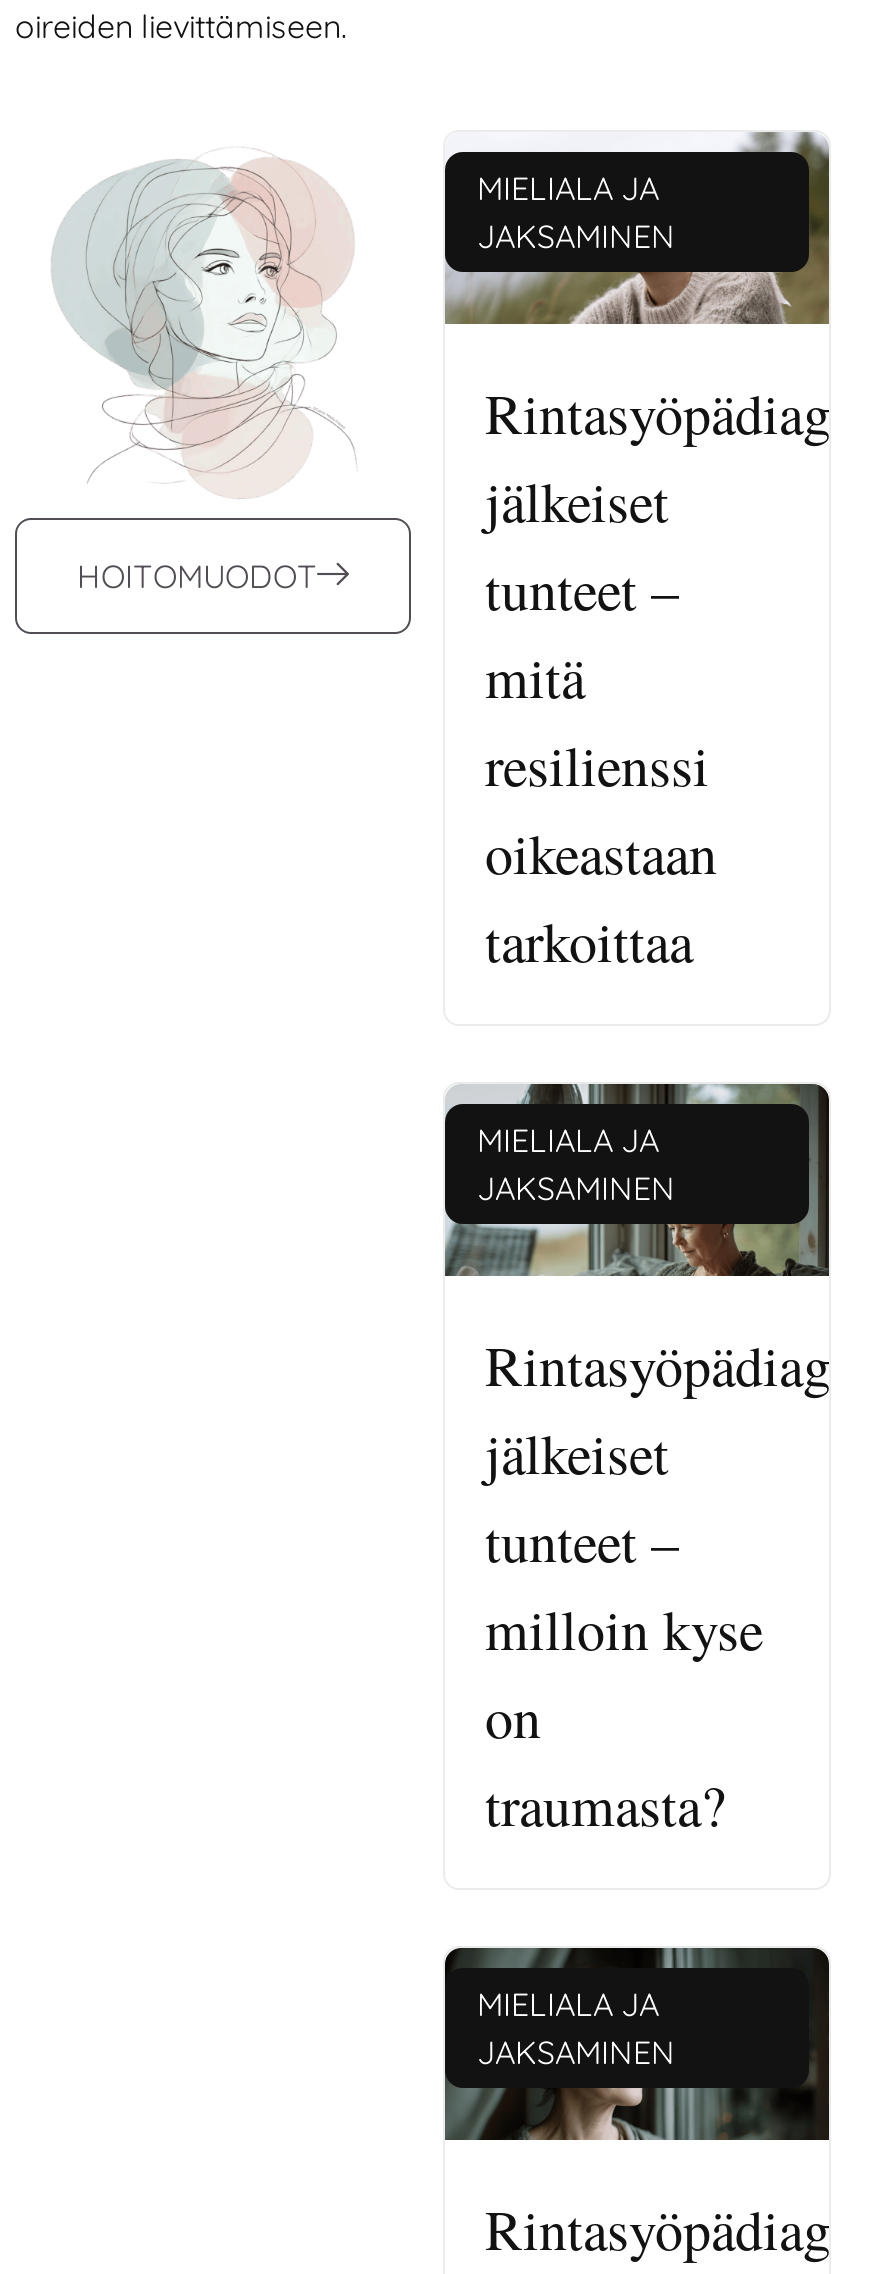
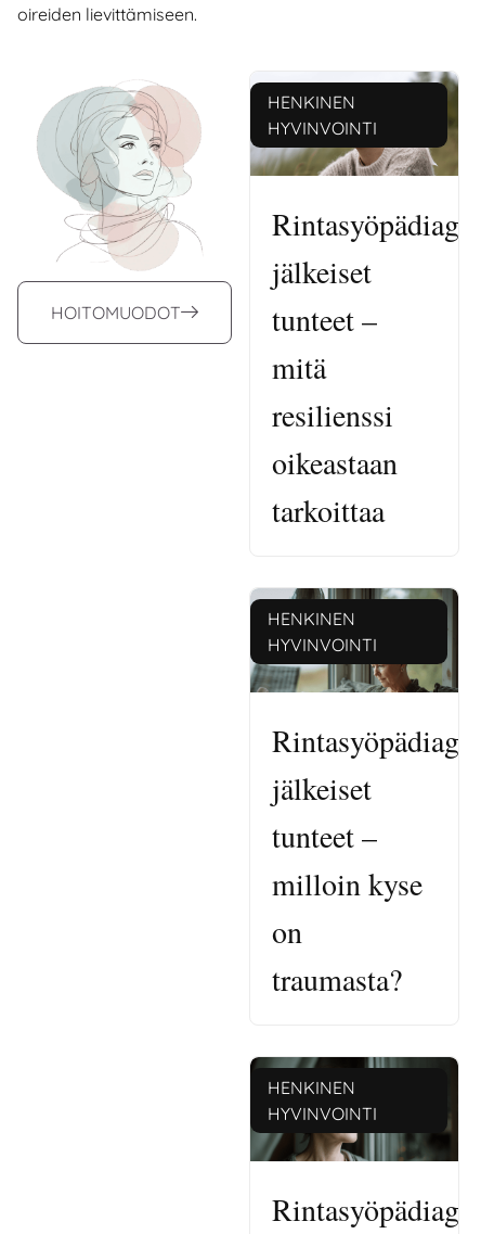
- MIELIALA JA
- JAKSAMINEN
+ HENKINEN
+ HYVINVOINTI

- MIELIALA JA
- JAKSAMINEN
+ HENKINEN
+ HYVINVOINTI

- MIELIALA JA
- JAKSAMINEN
+ HENKINEN
+ HYVINVOINTI
